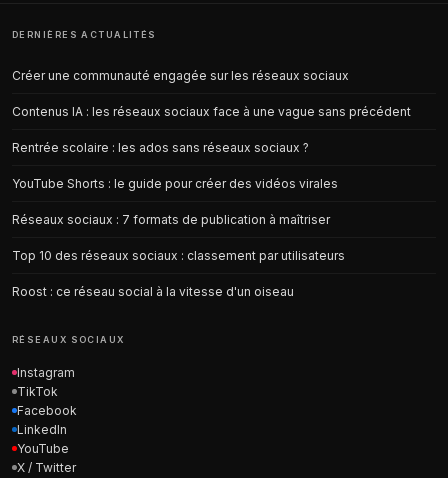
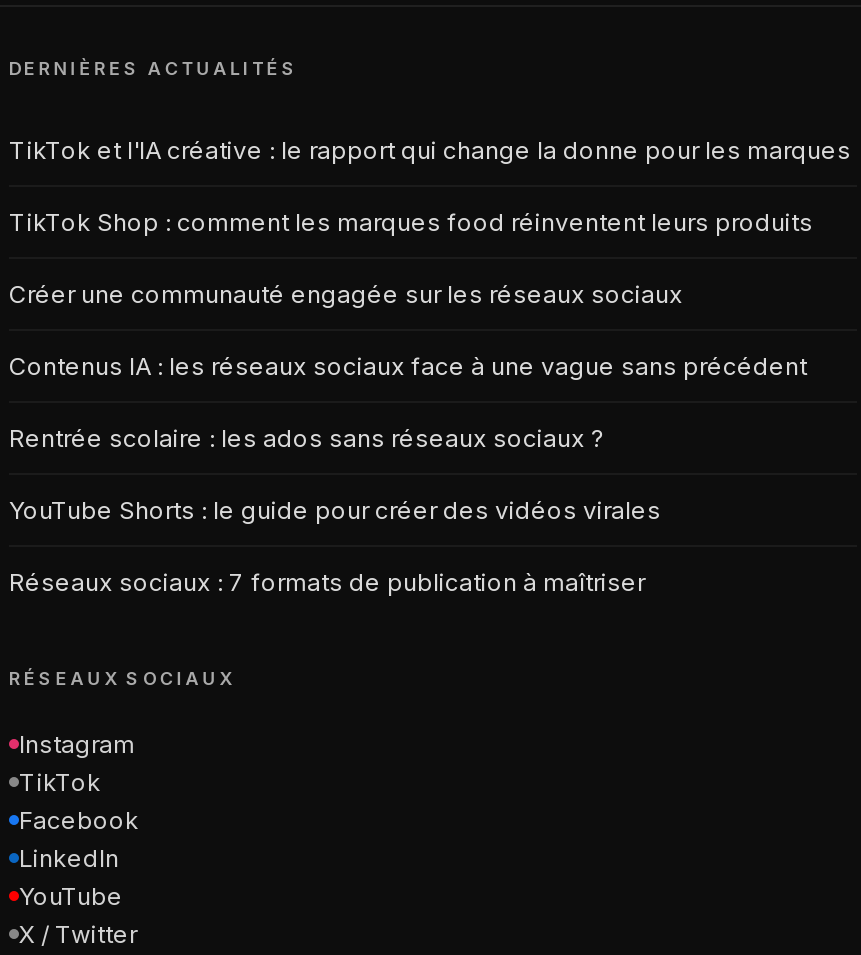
+ TikTok et l'IA créative : le rapport qui change la donne pour les marques
+ TikTok Shop : comment les marques food réinventent leurs produits

moved down: Créer une communauté engagée sur les réseaux sociaux | Contenus IA : les réseaux sociaux face à une vague sans précédent | Rentrée scolaire : les ados sans réseaux sociaux ? | YouTube Shorts : le guide pour créer des vidéos virales | Réseaux sociaux : 7 formats de publication à maîtriser

- Top 10 des réseaux sociaux : classement par utilisateurs
- Roost : ce réseau social à la vitesse d'un oiseau
